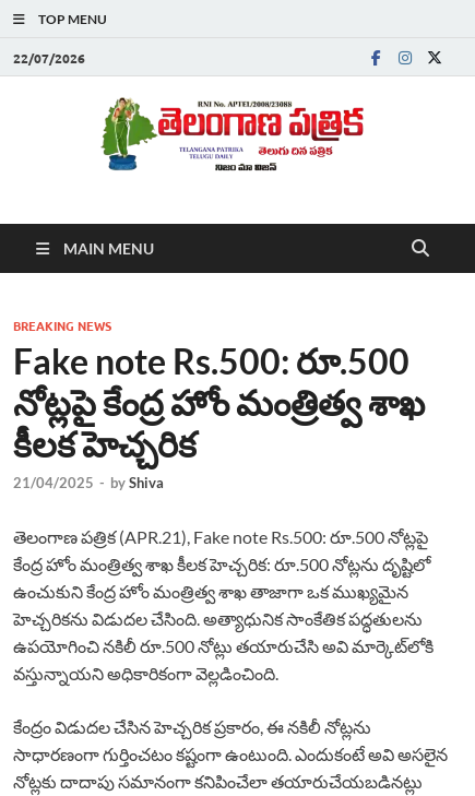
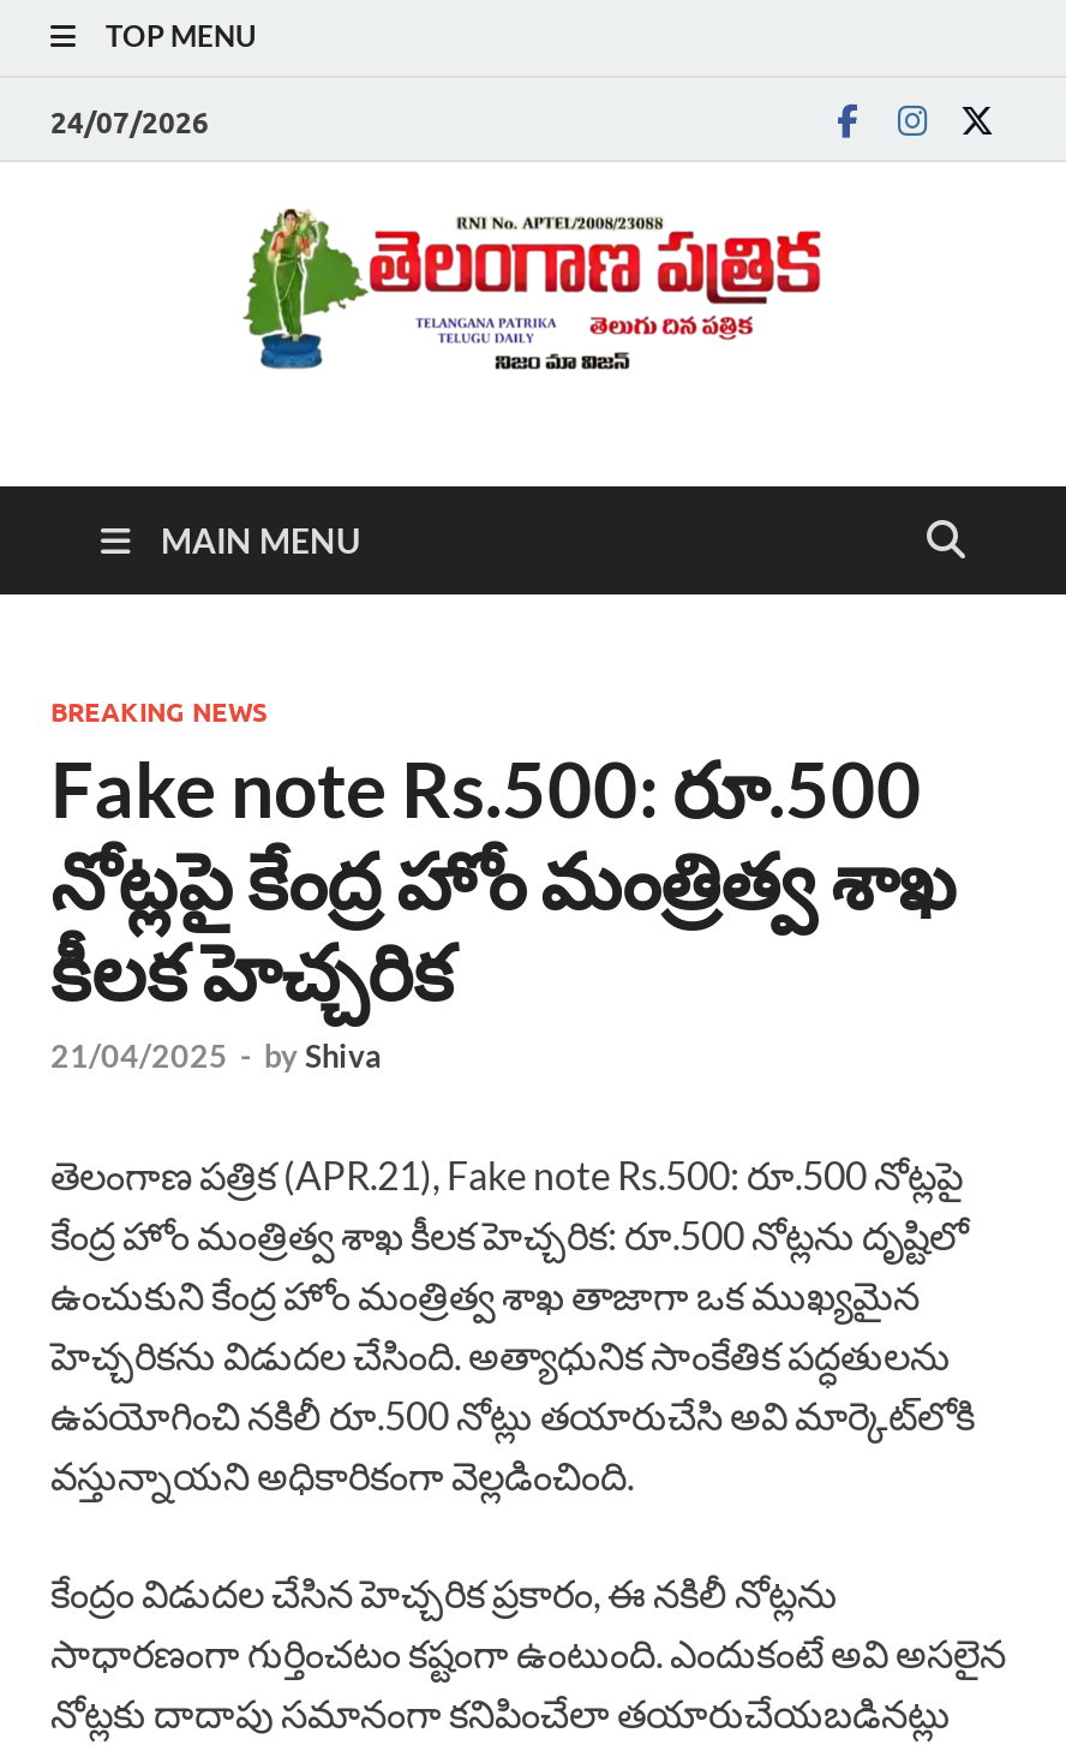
- 22/07/2026
+ 24/07/2026
